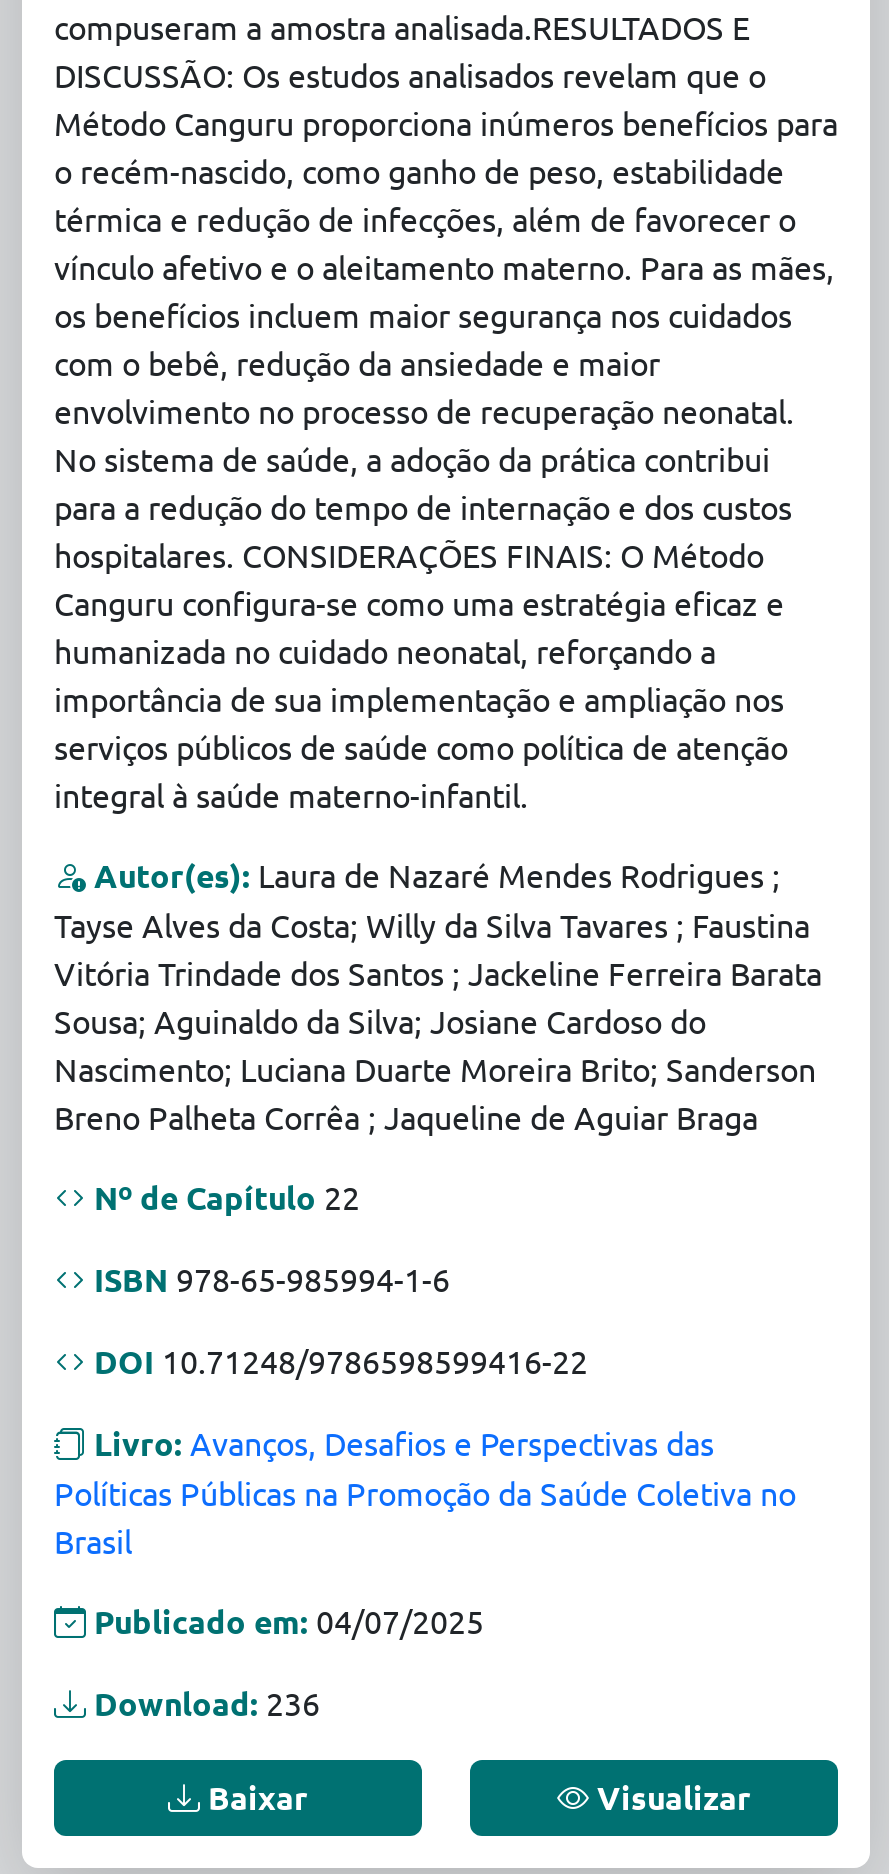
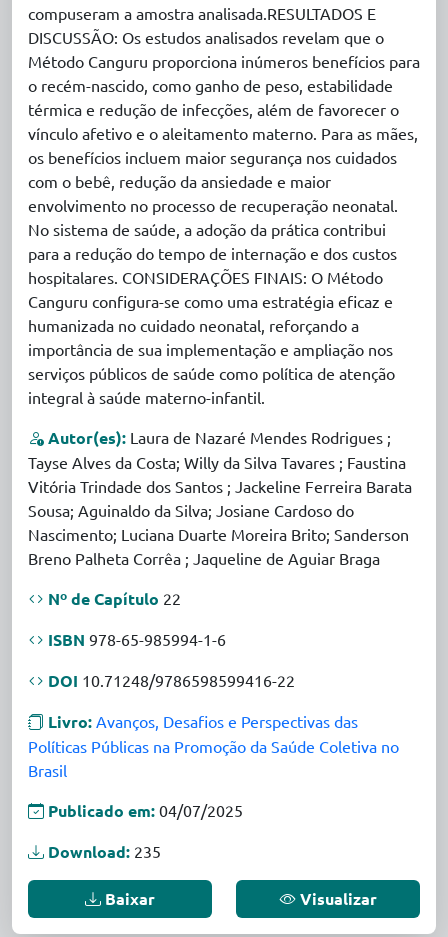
- Download: 236
+ Download: 235
